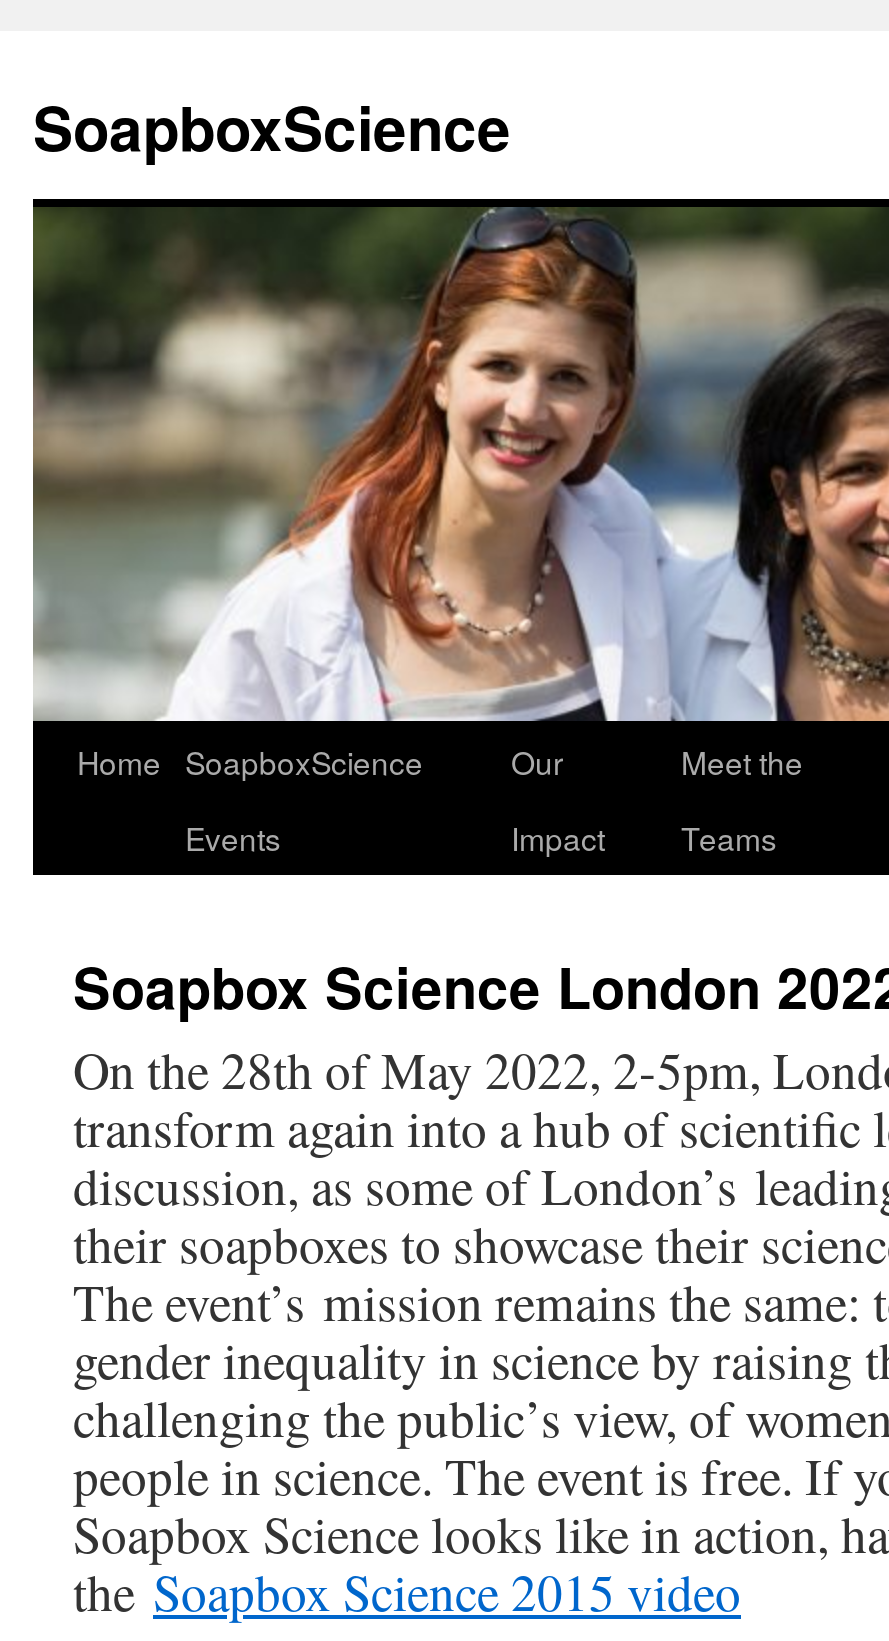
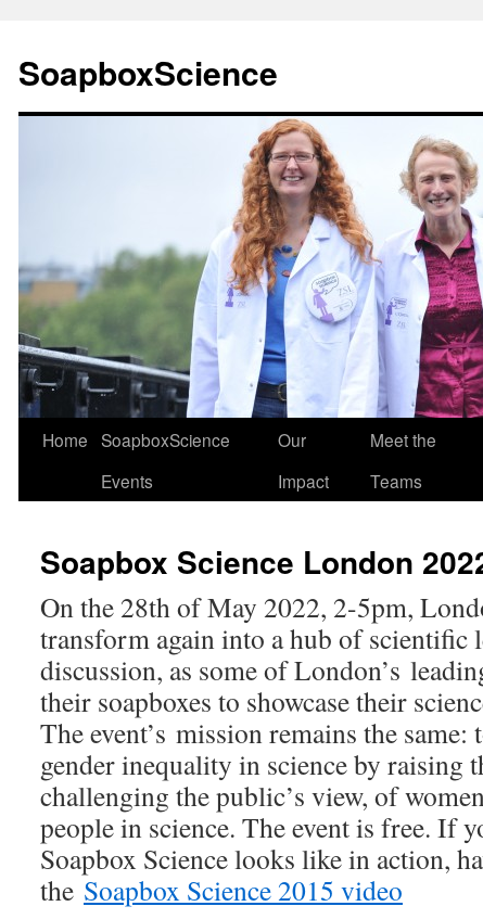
- [image]
+ [image]
